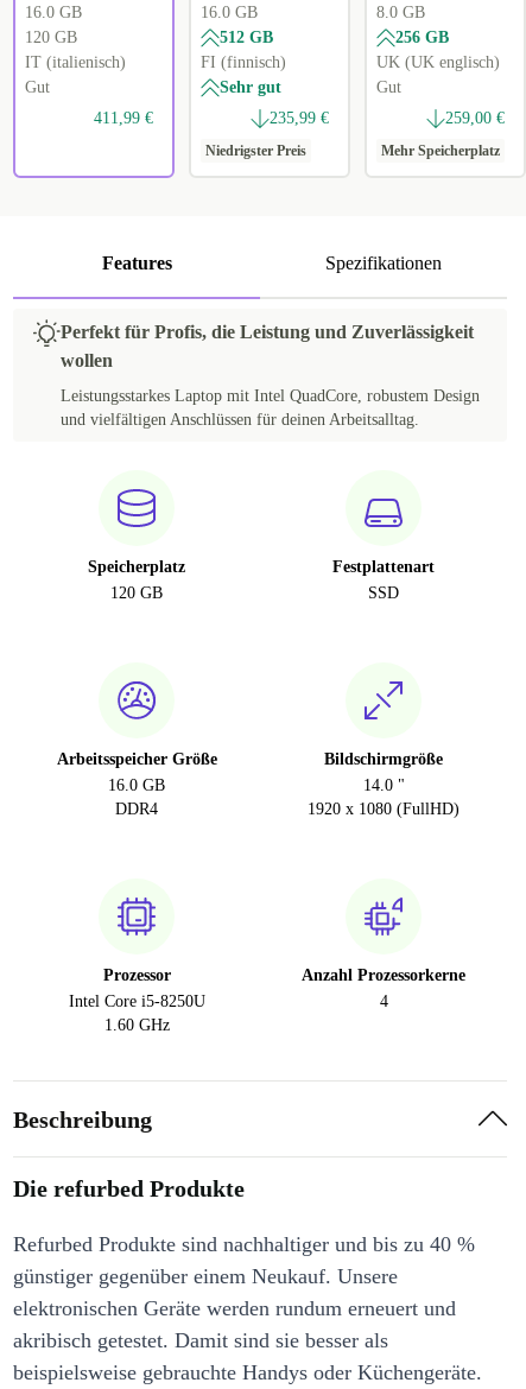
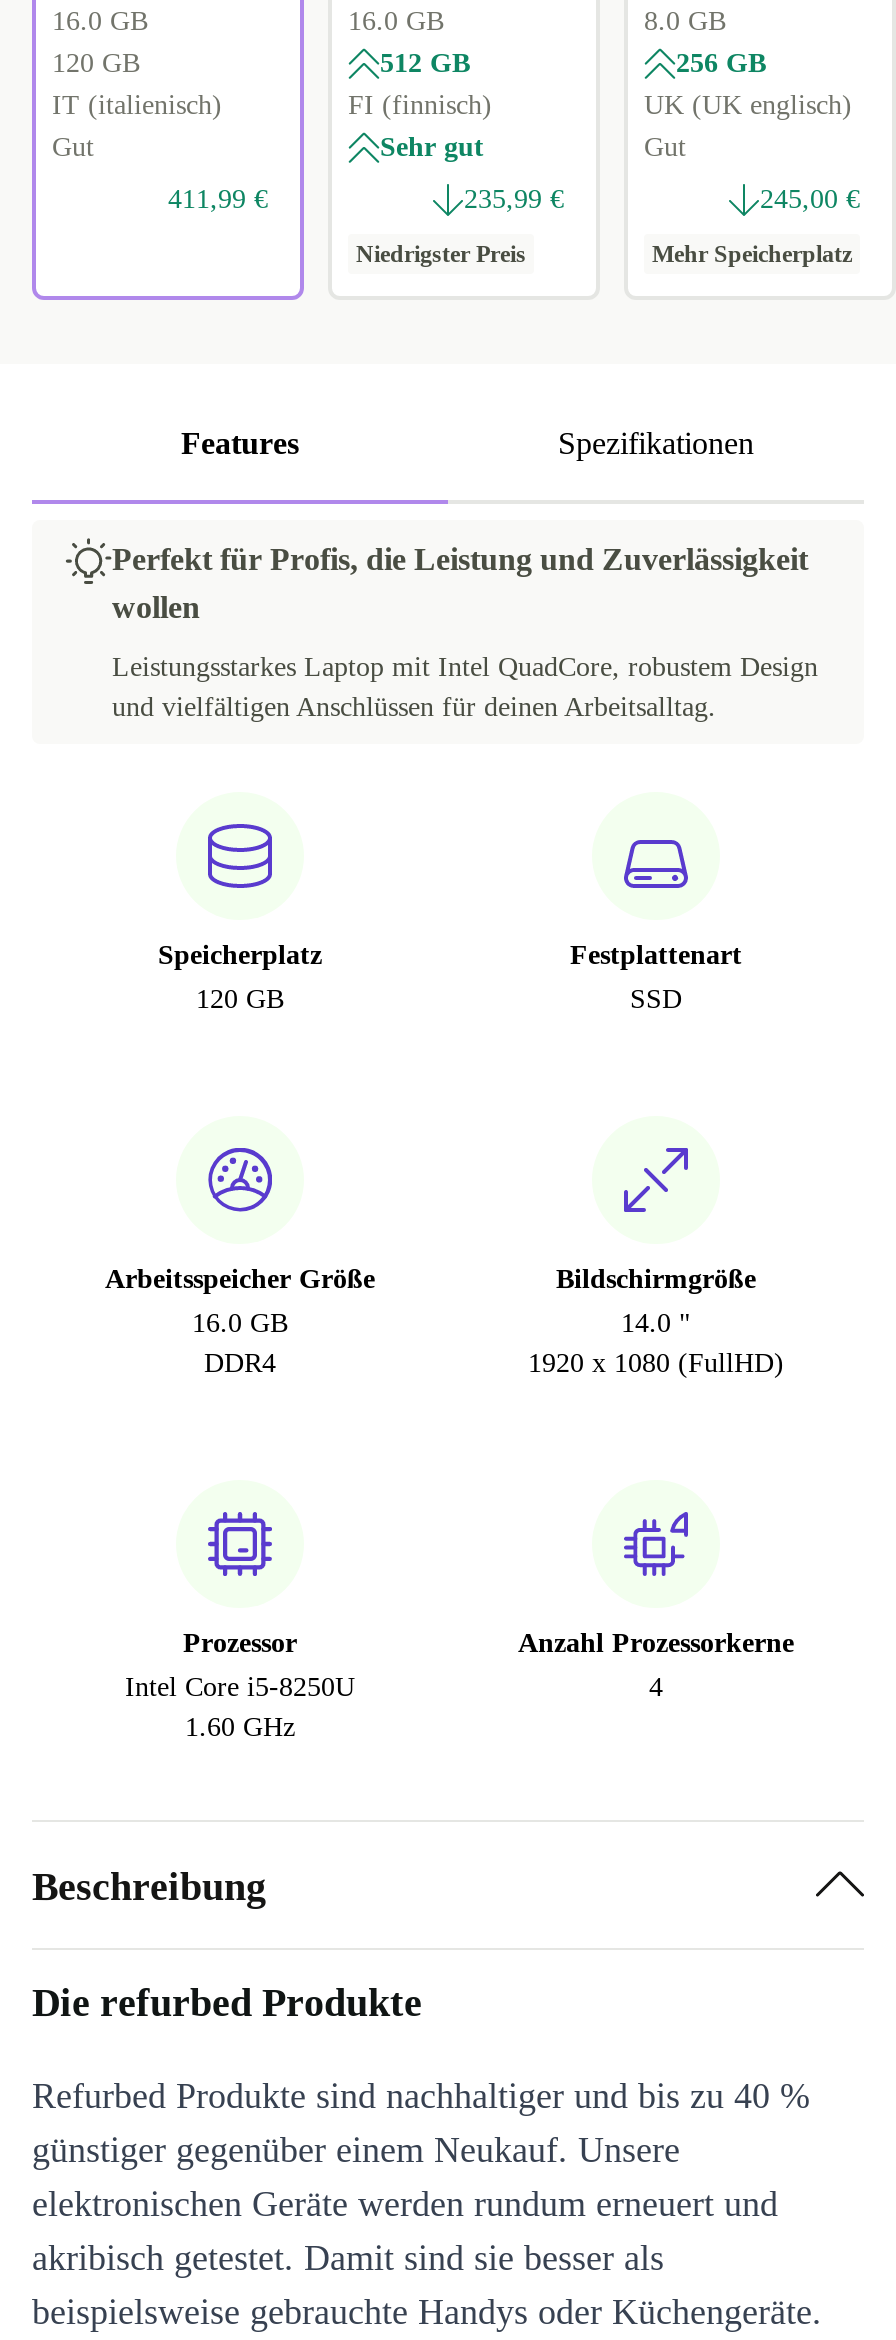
- 259,00 €
+ 245,00 €
